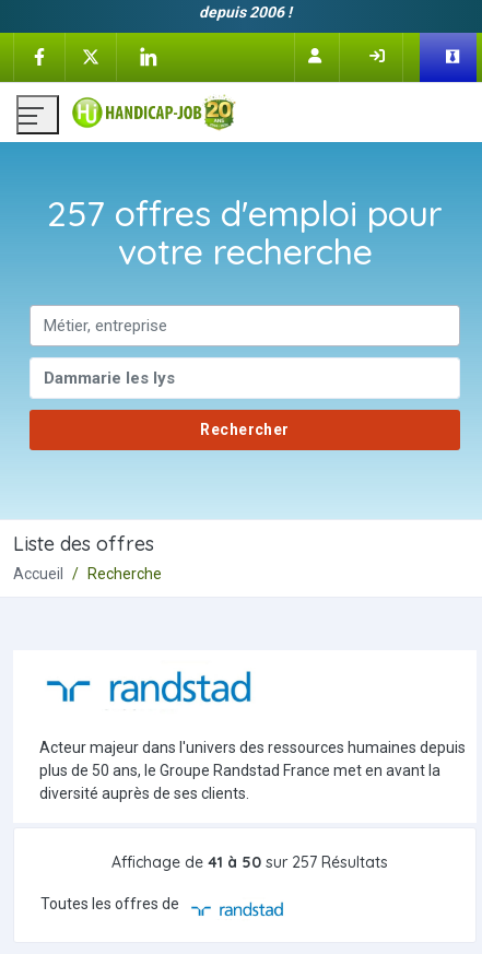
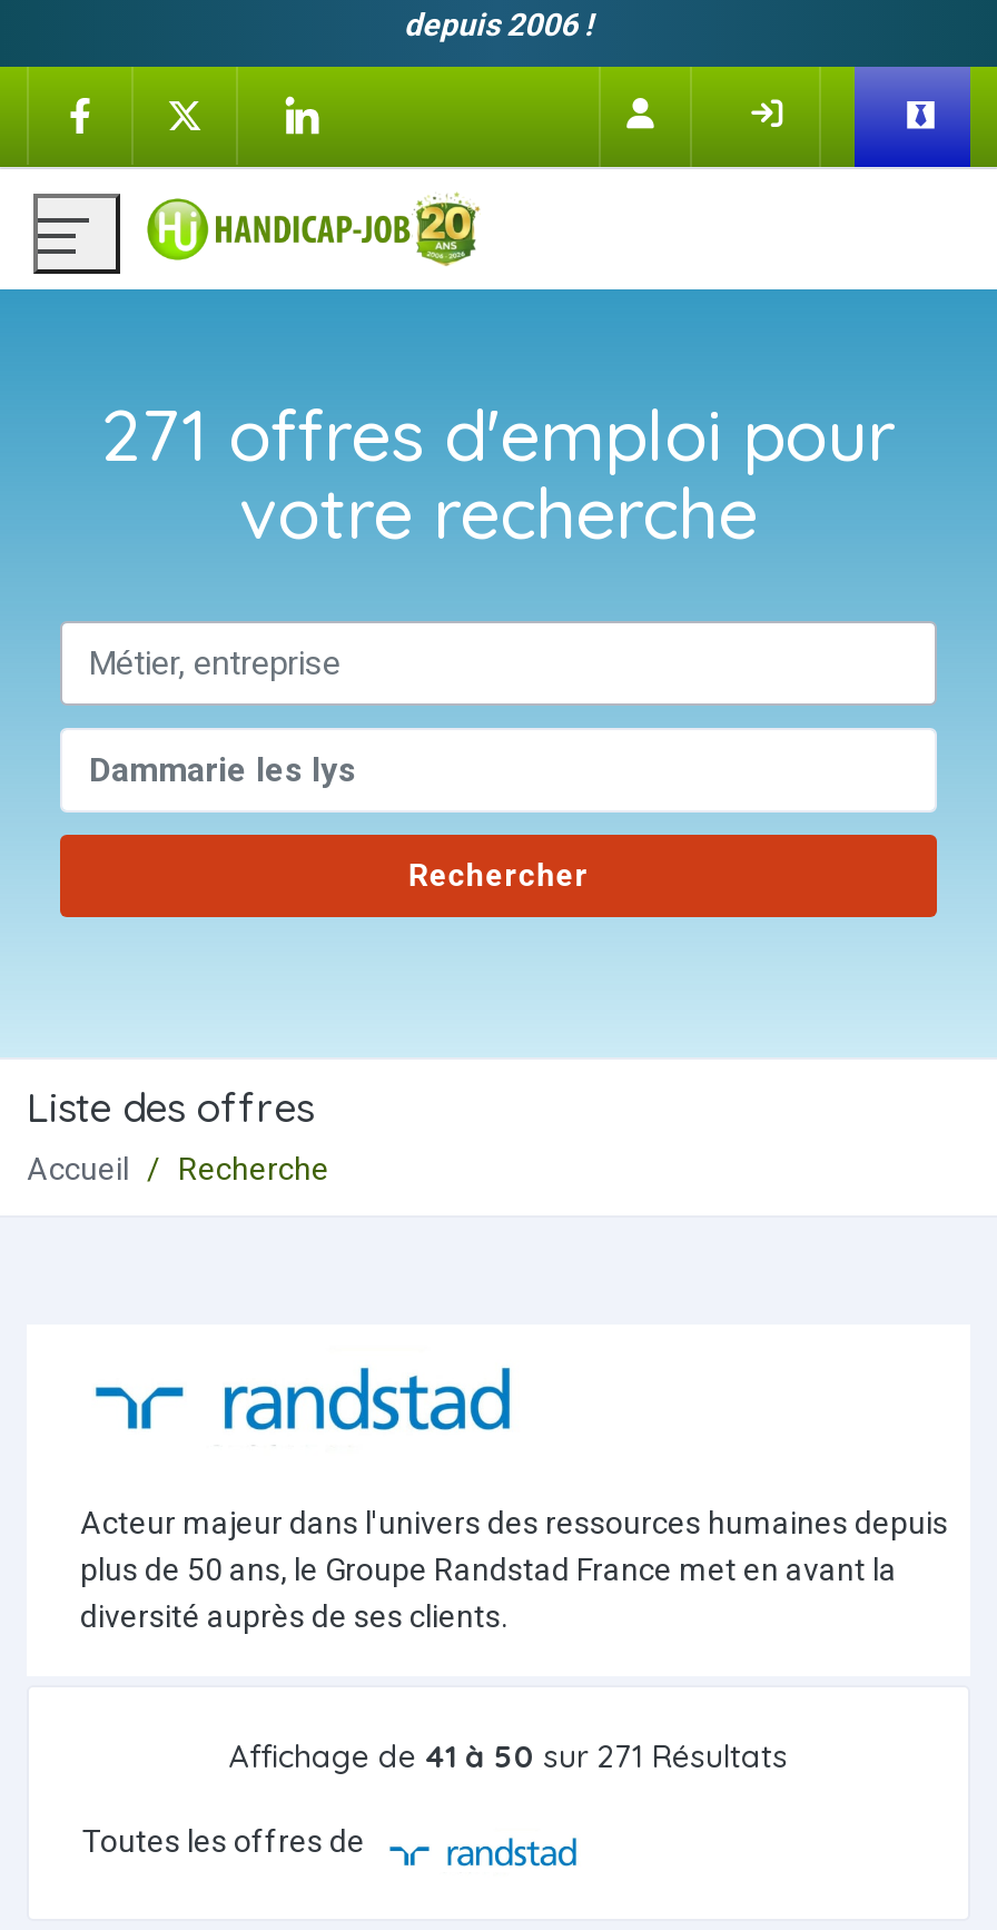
- 257 offres d'emploi pour
+ 271 offres d'emploi pour

- Affichage de 41 à 50 sur 257 Résultats
+ Affichage de 41 à 50 sur 271 Résultats
